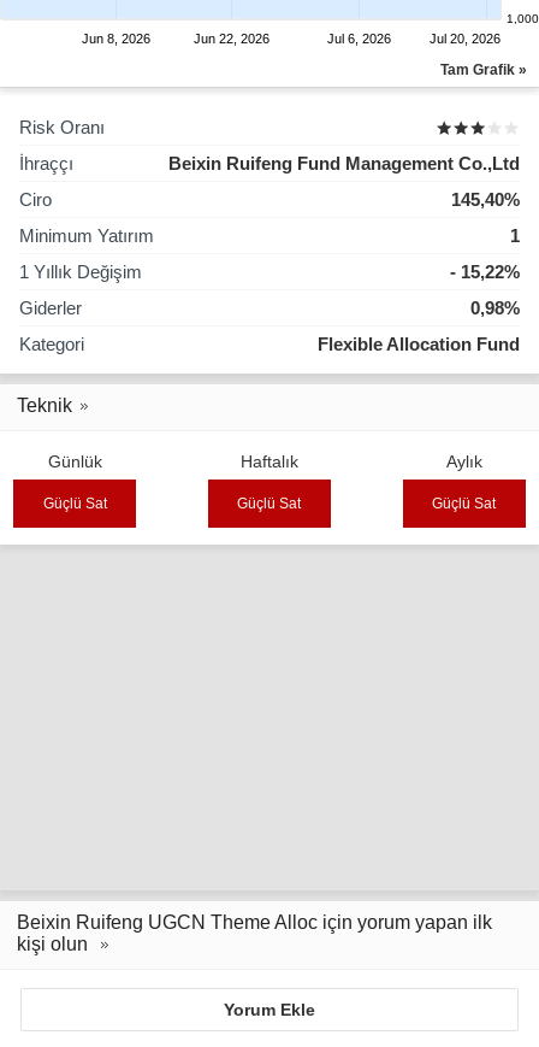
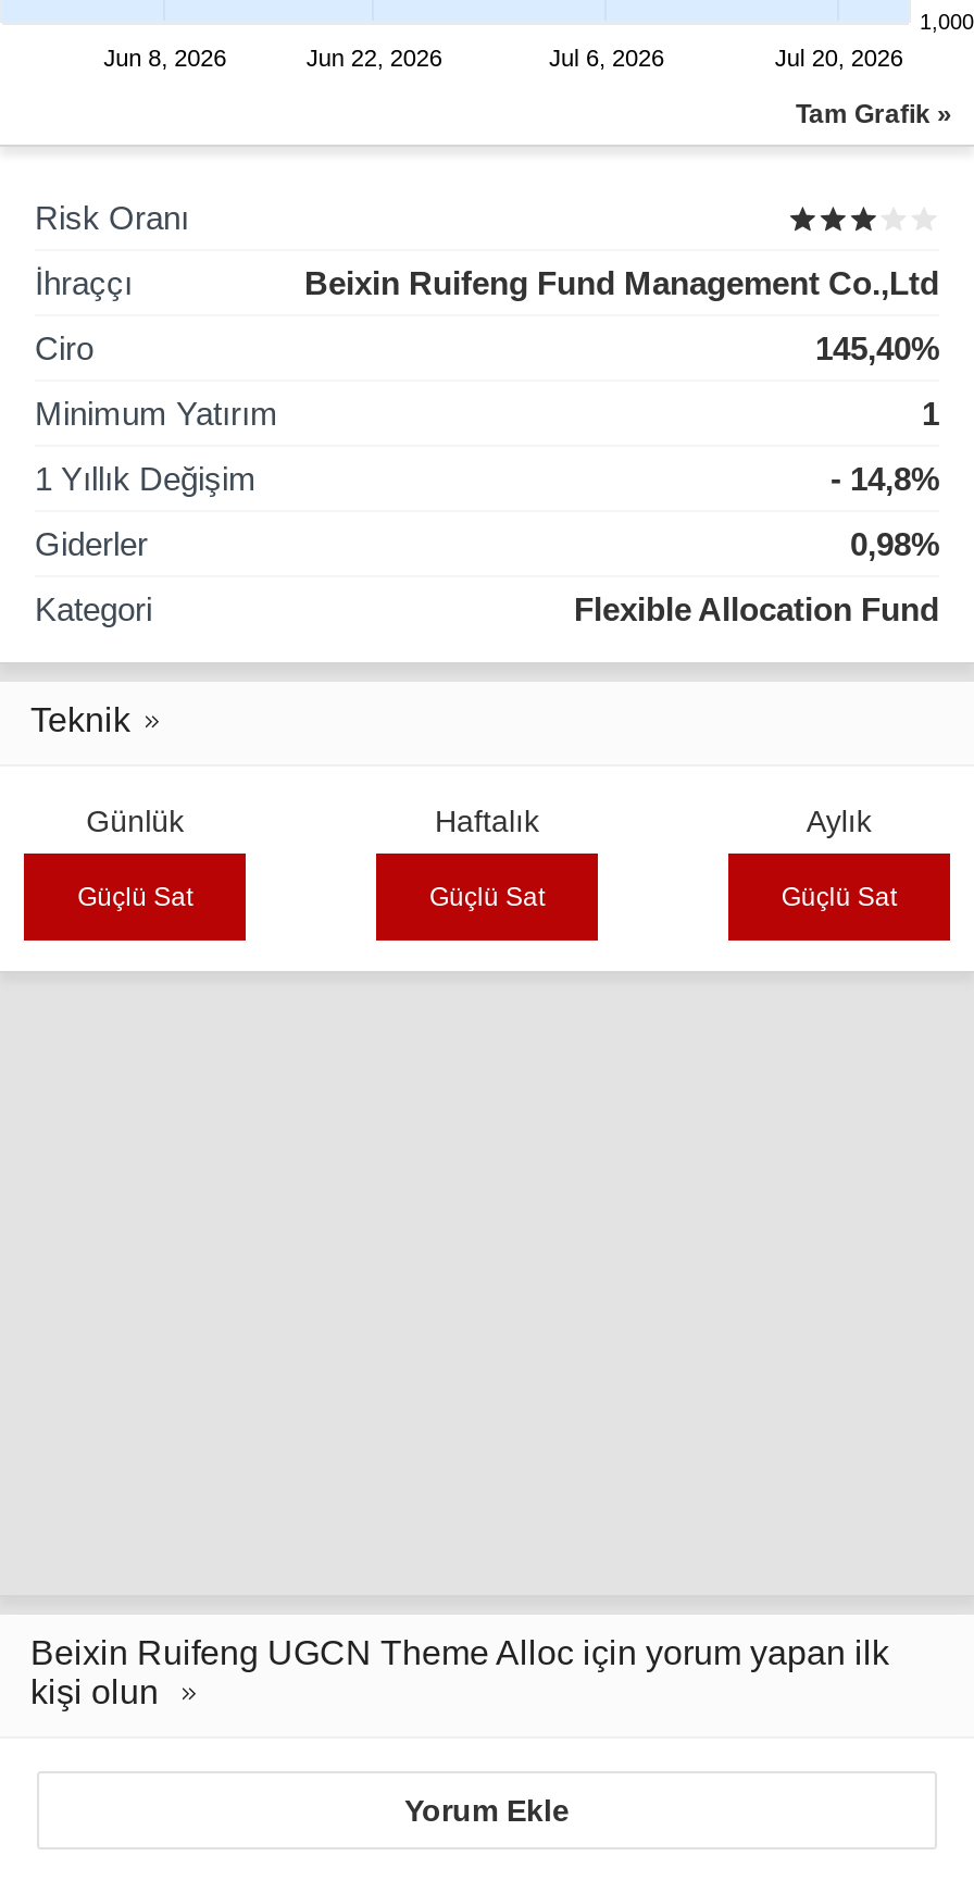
- - 15,22%
+ - 14,8%
